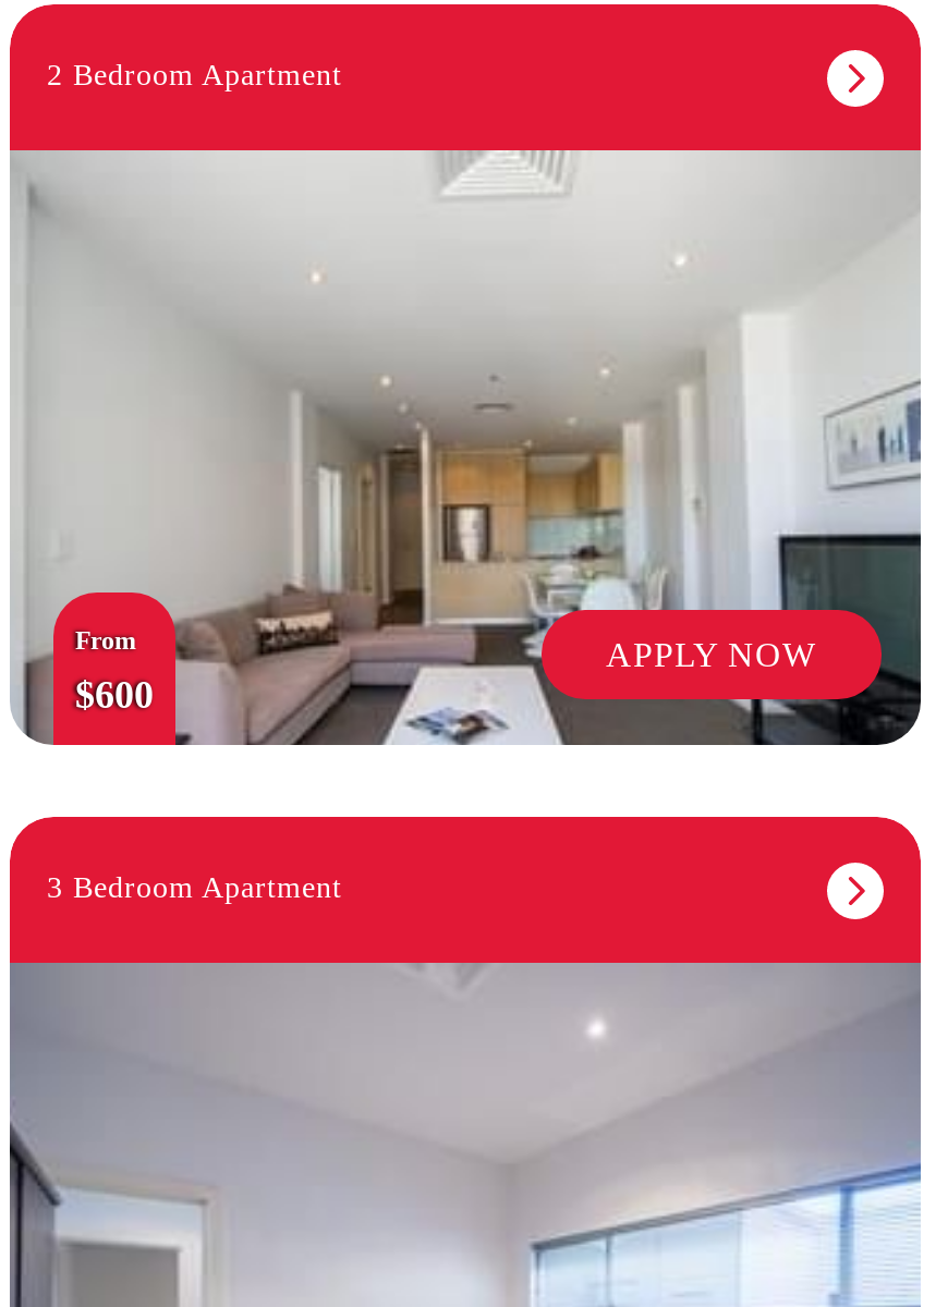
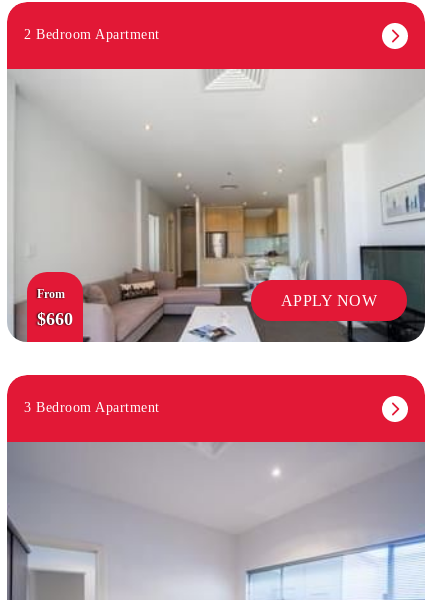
- $600
+ $660
